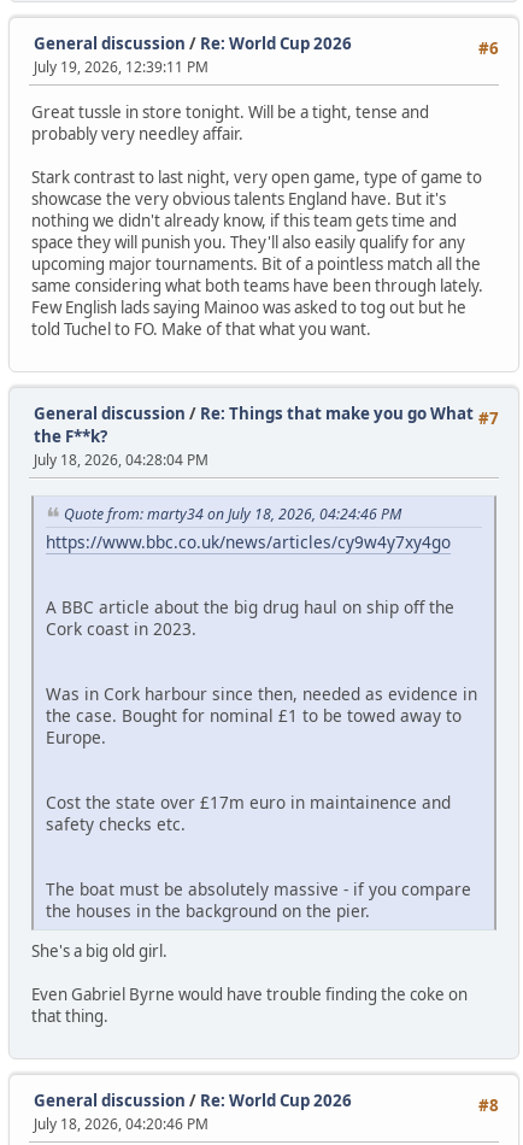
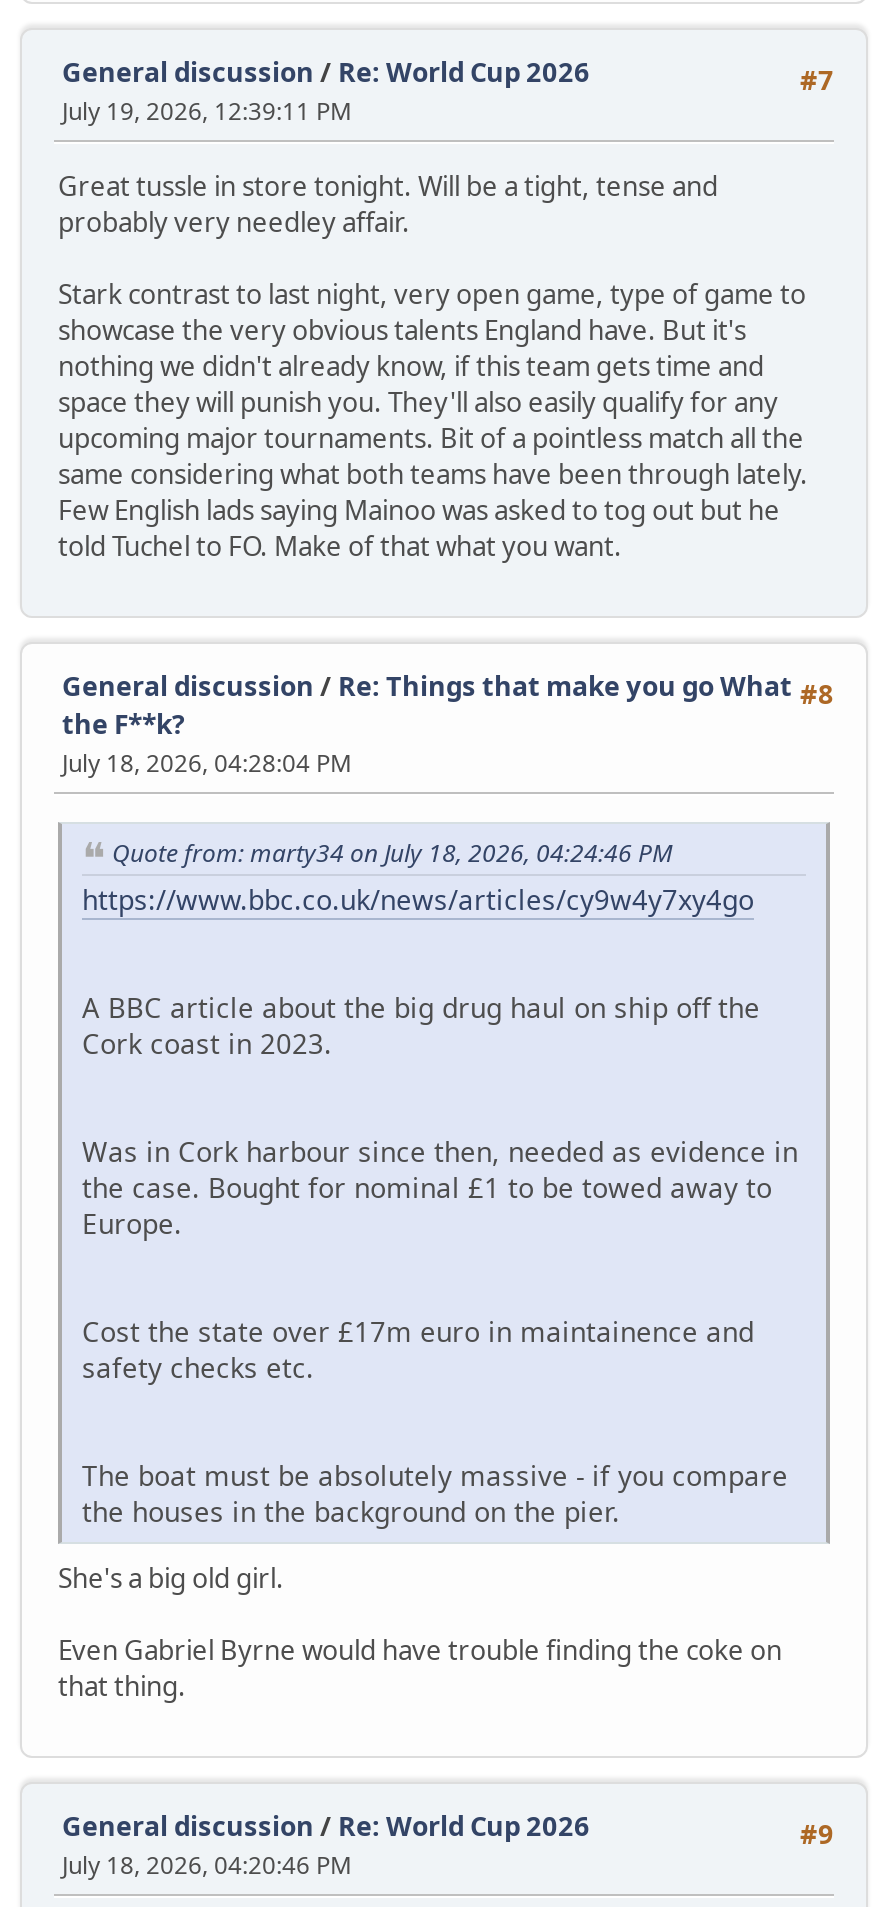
- #6
+ #7

- General discussion / Re: Things that make you go What #7
+ General discussion / Re: Things that make you go What #8

- #8
+ #9
